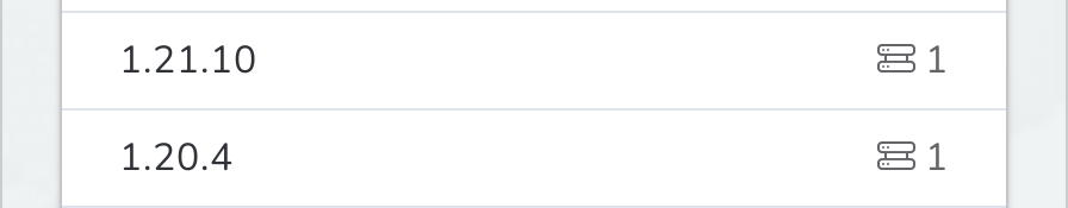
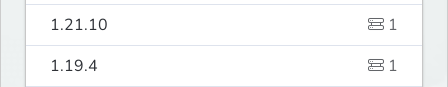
- 1.20.4
+ 1.19.4
